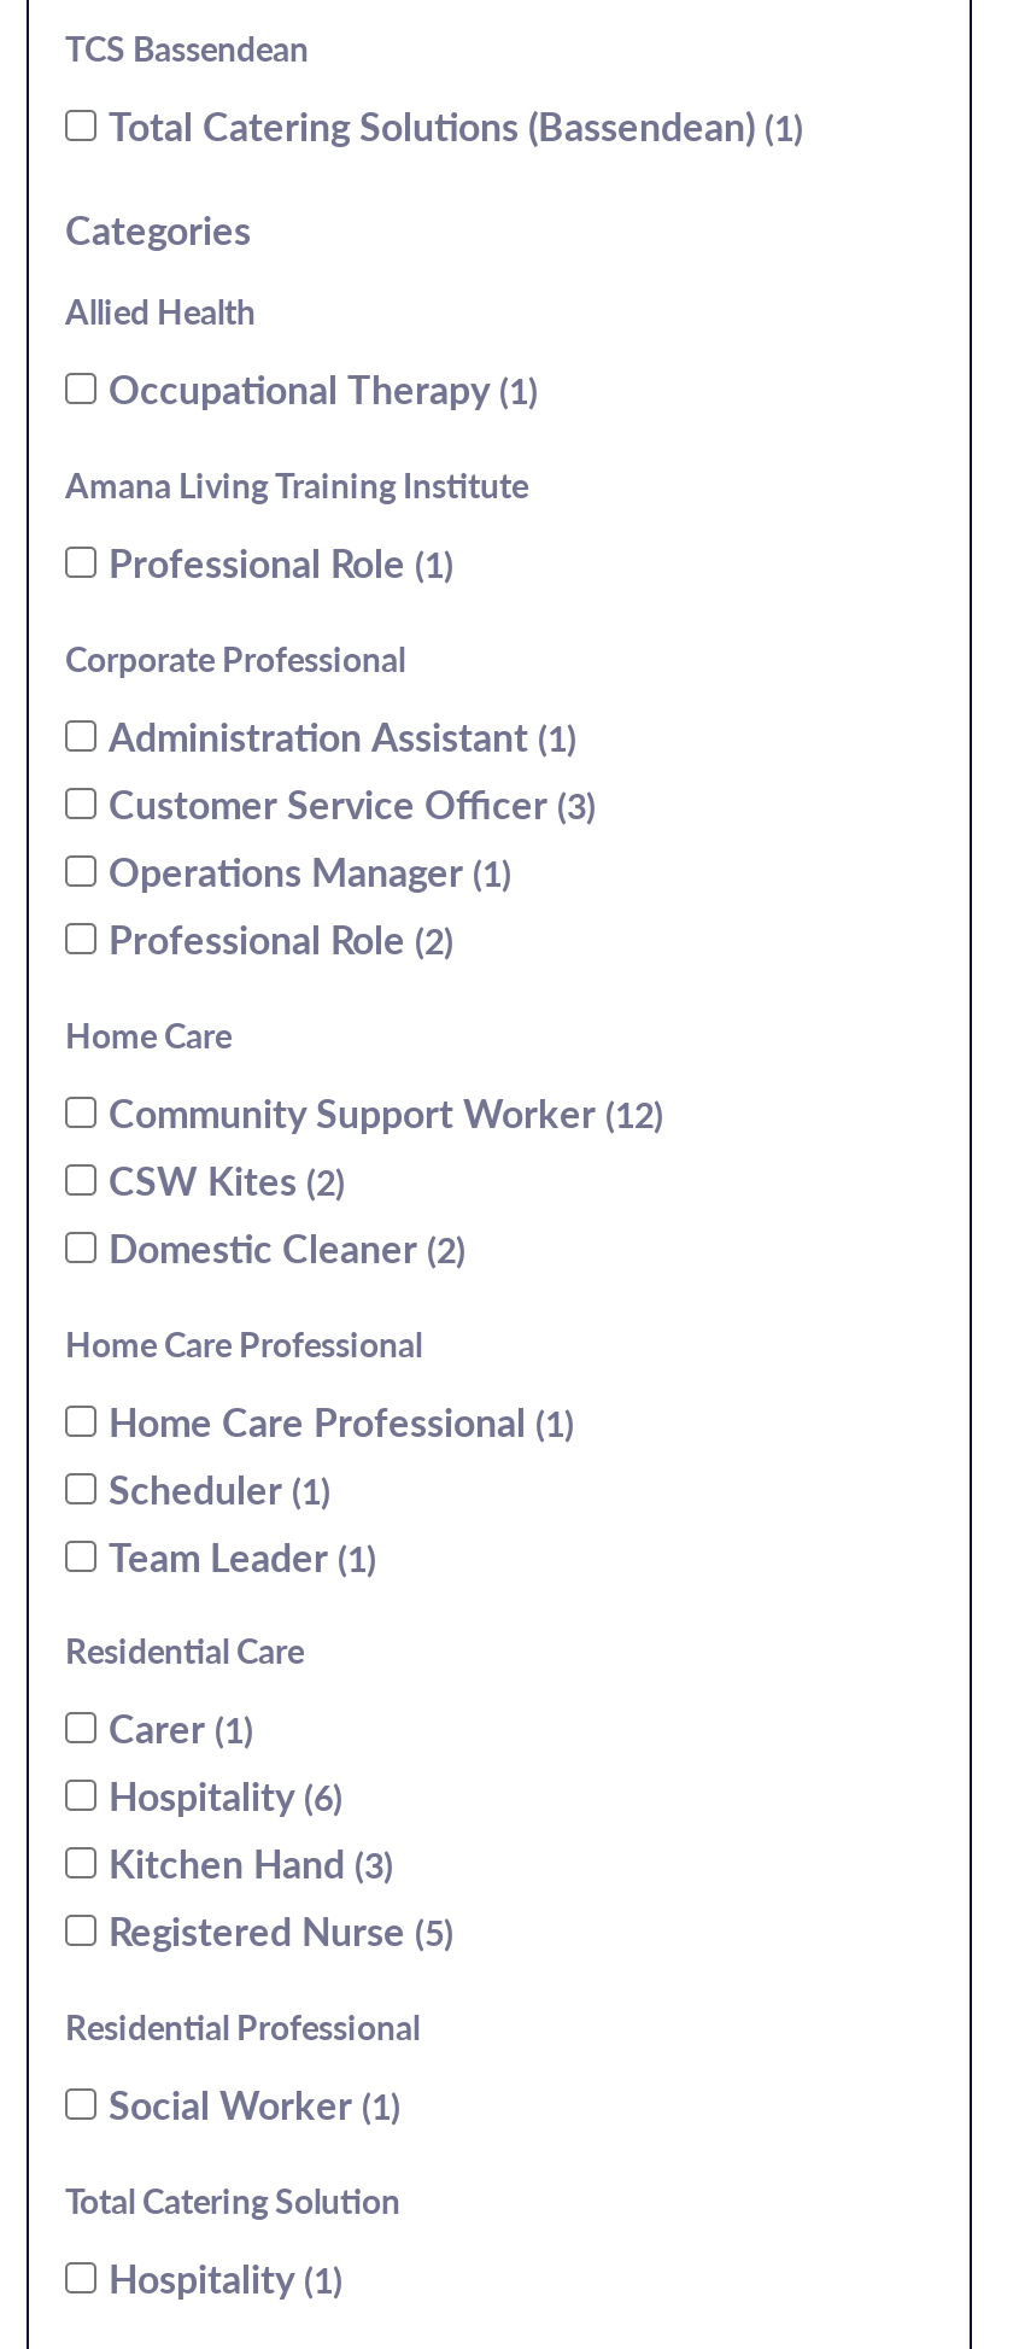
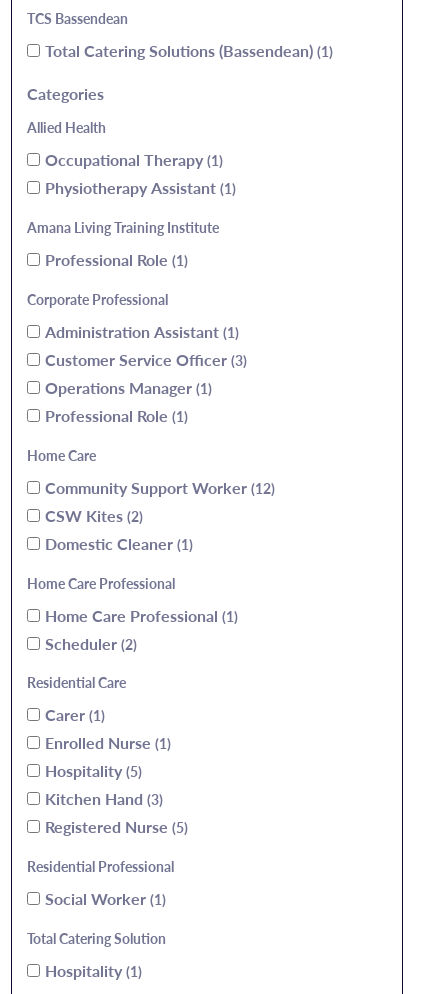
+ Physiotherapy Assistant 1

- Professional Role 2
+ Professional Role 1

- Domestic Cleaner 2
+ Domestic Cleaner 1

- Scheduler 1
- Team Leader 1
+ Scheduler 2

- Hospitality 6
+ Enrolled Nurse 1
+ Hospitality 5
